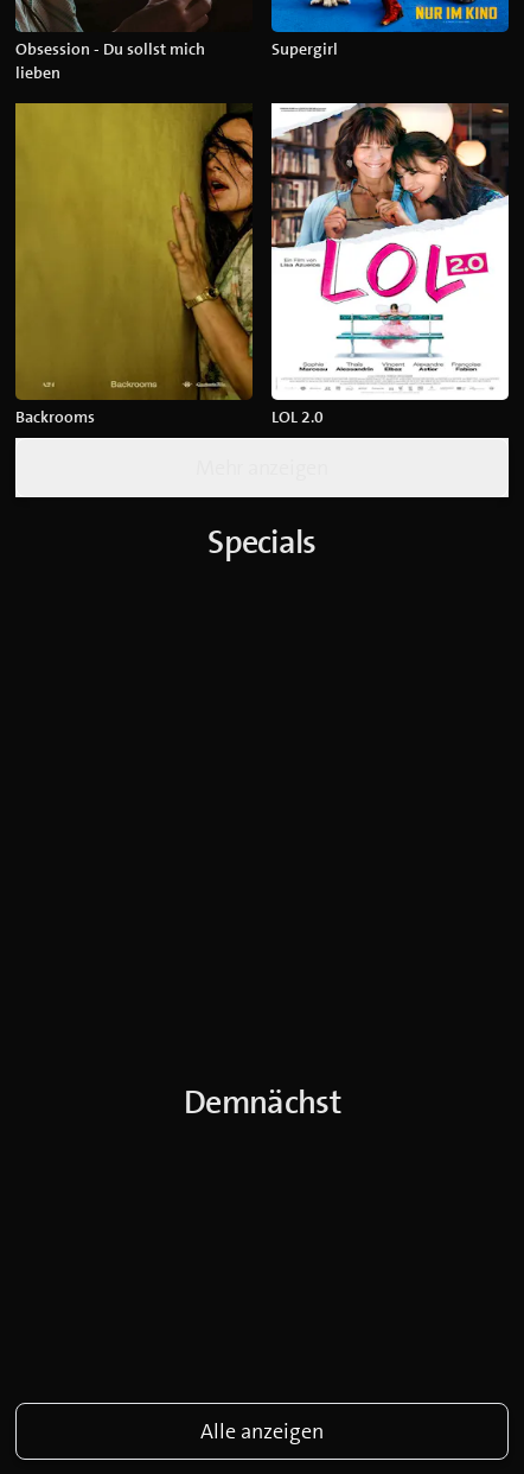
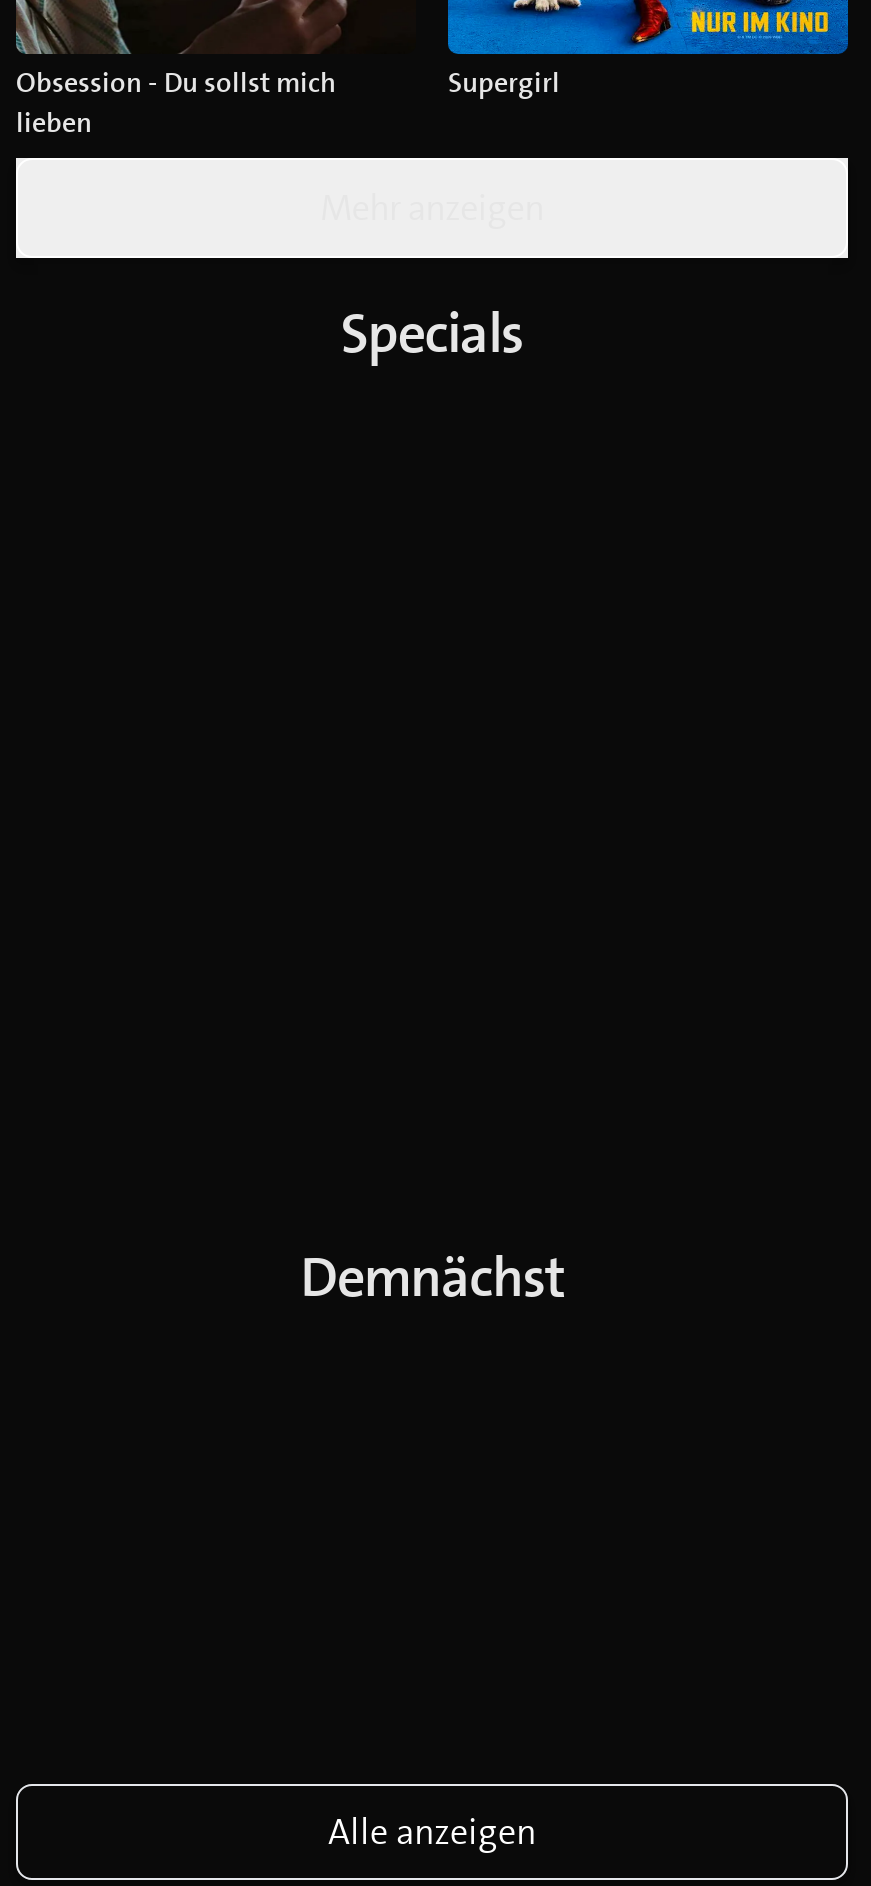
- [image]
- Backrooms
- LOL 2.0

- [image]
